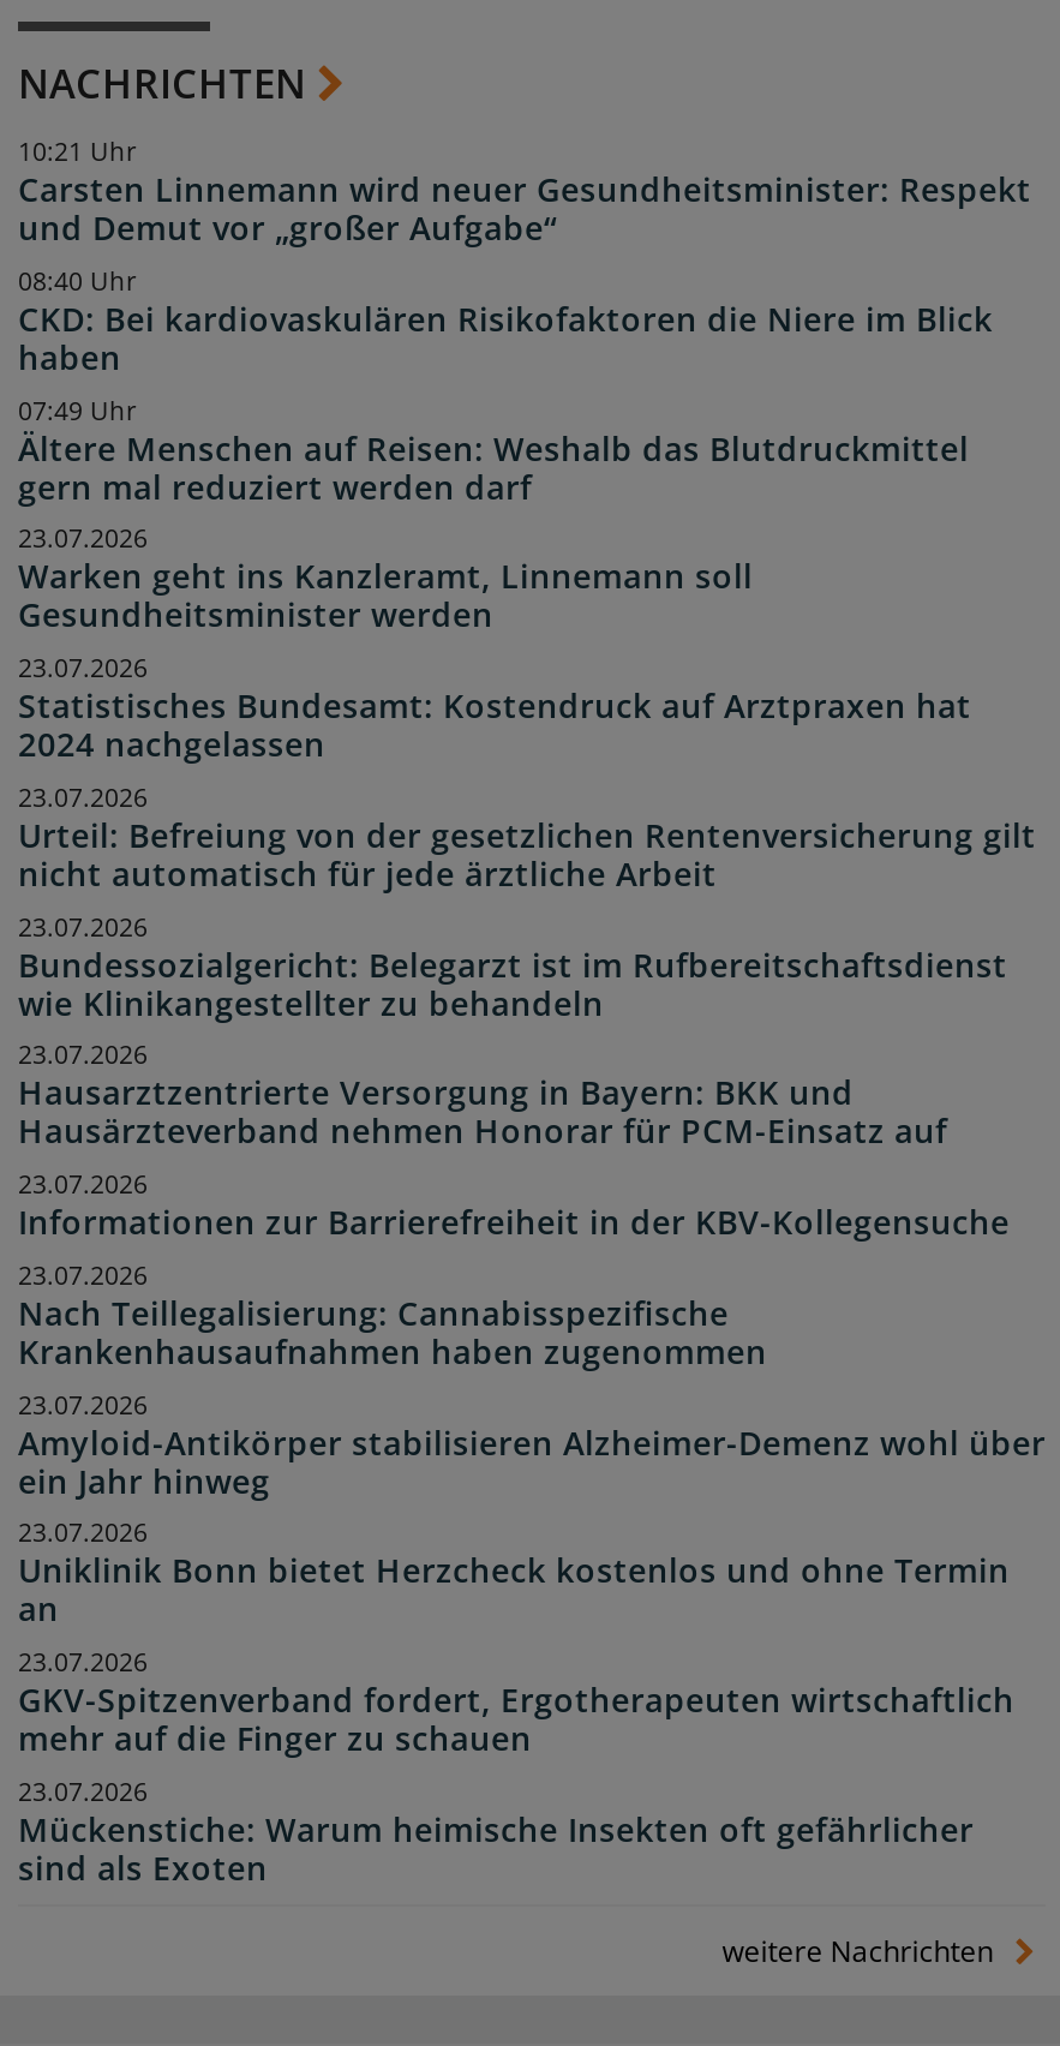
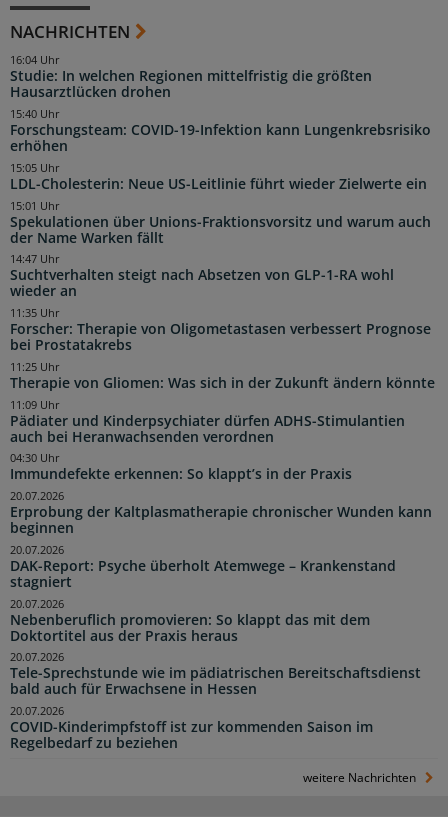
- 10:21 Uhr
+ 16:04 Uhr

- Carsten Linnemann wird neuer Gesundheitsminister: Respekt
- und Demut vor „großer Aufgabe“
+ Studie: In welchen Regionen mittelfristig die größten
+ Hausarztlücken drohen

- 08:40 Uhr
+ 15:40 Uhr

- CKD: Bei kardiovaskulären Risikofaktoren die Niere im Blick
- haben
+ Forschungsteam: COVID-19-Infektion kann Lungenkrebsrisiko
+ erhöhen

- 07:49 Uhr
+ 15:05 Uhr

- Ältere Menschen auf Reisen: Weshalb das Blutdruckmittel
- gern mal reduziert werden darf
+ LDL-Cholesterin: Neue US-Leitlinie führt wieder Zielwerte ein

- 23.07.2026
+ 15:01 Uhr

- Warken geht ins Kanzleramt, Linnemann soll
- Gesundheitsminister werden
+ Spekulationen über Unions-Fraktionsvorsitz und warum auch
+ der Name Warken fällt

- 23.07.2026
+ 14:47 Uhr

- Statistisches Bundesamt: Kostendruck auf Arztpraxen hat
- 2024 nachgelassen
+ Suchtverhalten steigt nach Absetzen von GLP-1-RA wohl
+ wieder an

- 23.07.2026
+ 11:35 Uhr

- Urteil: Befreiung von der gesetzlichen Rentenversicherung gilt
- nicht automatisch für jede ärztliche Arbeit
+ Forscher: Therapie von Oligometastasen verbessert Prognose
+ bei Prostatakrebs

- 23.07.2026
+ 11:25 Uhr

- Bundessozialgericht: Belegarzt ist im Rufbereitschaftsdienst
- wie Klinikangestellter zu behandeln
+ Therapie von Gliomen: Was sich in der Zukunft ändern könnte

- 23.07.2026
+ 11:09 Uhr

- Hausarztzentrierte Versorgung in Bayern: BKK und
- Hausärzteverband nehmen Honorar für PCM-Einsatz auf
+ Pädiater und Kinderpsychiater dürfen ADHS-Stimulantien
+ auch bei Heranwachsenden verordnen

- 23.07.2026
+ 04:30 Uhr

- Informationen zur Barrierefreiheit in der KBV-Kollegensuche
+ Immundefekte erkennen: So klappt’s in der Praxis

- 23.07.2026
+ 20.07.2026

- Nach Teillegalisierung: Cannabisspezifische
- Krankenhausaufnahmen haben zugenommen
+ Erprobung der Kaltplasmatherapie chronischer Wunden kann
+ beginnen

- 23.07.2026
+ 20.07.2026

- Amyloid-Antikörper stabilisieren Alzheimer-Demenz wohl über
- ein Jahr hinweg
+ DAK-Report: Psyche überholt Atemwege – Krankenstand
+ stagniert

- 23.07.2026
+ 20.07.2026

- Uniklinik Bonn bietet Herzcheck kostenlos und ohne Termin
- an
+ Nebenberuflich promovieren: So klappt das mit dem
+ Doktortitel aus der Praxis heraus

- 23.07.2026
+ 20.07.2026

- GKV-Spitzenverband fordert, Ergotherapeuten wirtschaftlich
- mehr auf die Finger zu schauen
+ Tele-Sprechstunde wie im pädiatrischen Bereitschaftsdienst
+ bald auch für Erwachsene in Hessen

- 23.07.2026
+ 20.07.2026

- Mückenstiche: Warum heimische Insekten oft gefährlicher
- sind als Exoten
+ COVID-Kinderimpfstoff ist zur kommenden Saison im
+ Regelbedarf zu beziehen
